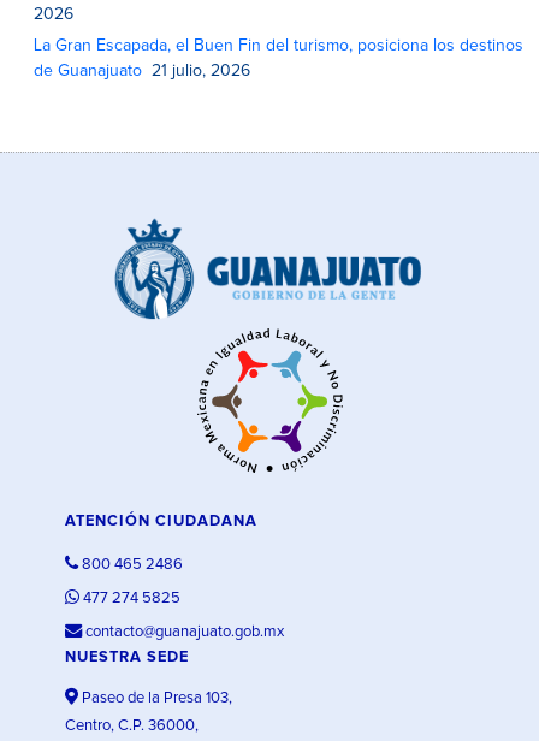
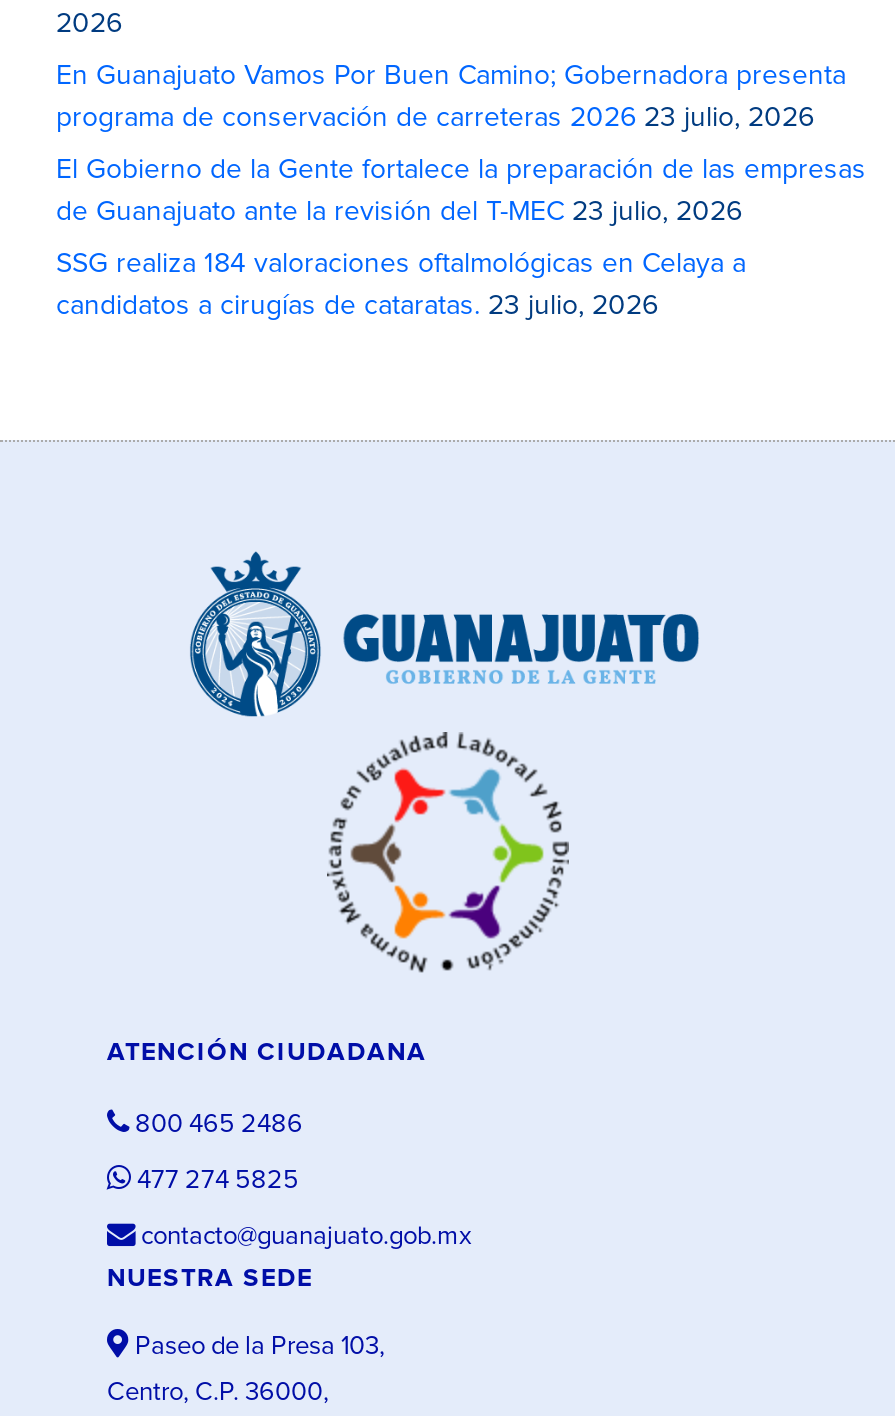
- La Gran Escapada, el Buen Fin del turismo, posiciona los destinos
- de Guanajuato 21 julio, 2026
+ En Guanajuato Vamos Por Buen Camino; Gobernadora presenta
+ programa de conservación de carreteras 2026 23 julio, 2026
+ El Gobierno de la Gente fortalece la preparación de las empresas
+ de Guanajuato ante la revisión del T-MEC 23 julio, 2026
+ SSG realiza 184 valoraciones oftalmológicas en Celaya a
+ candidatos a cirugías de cataratas. 23 julio, 2026
